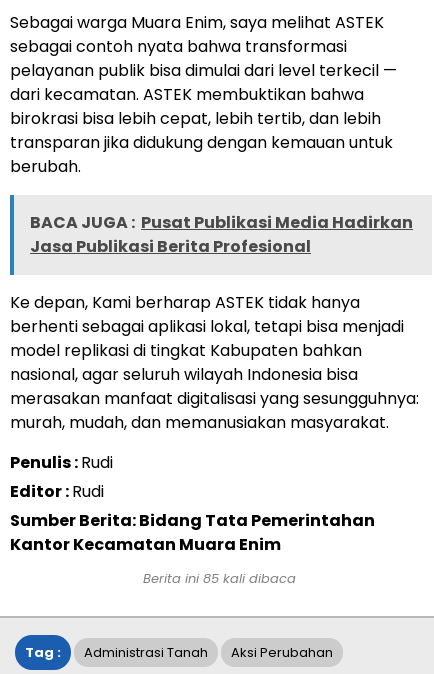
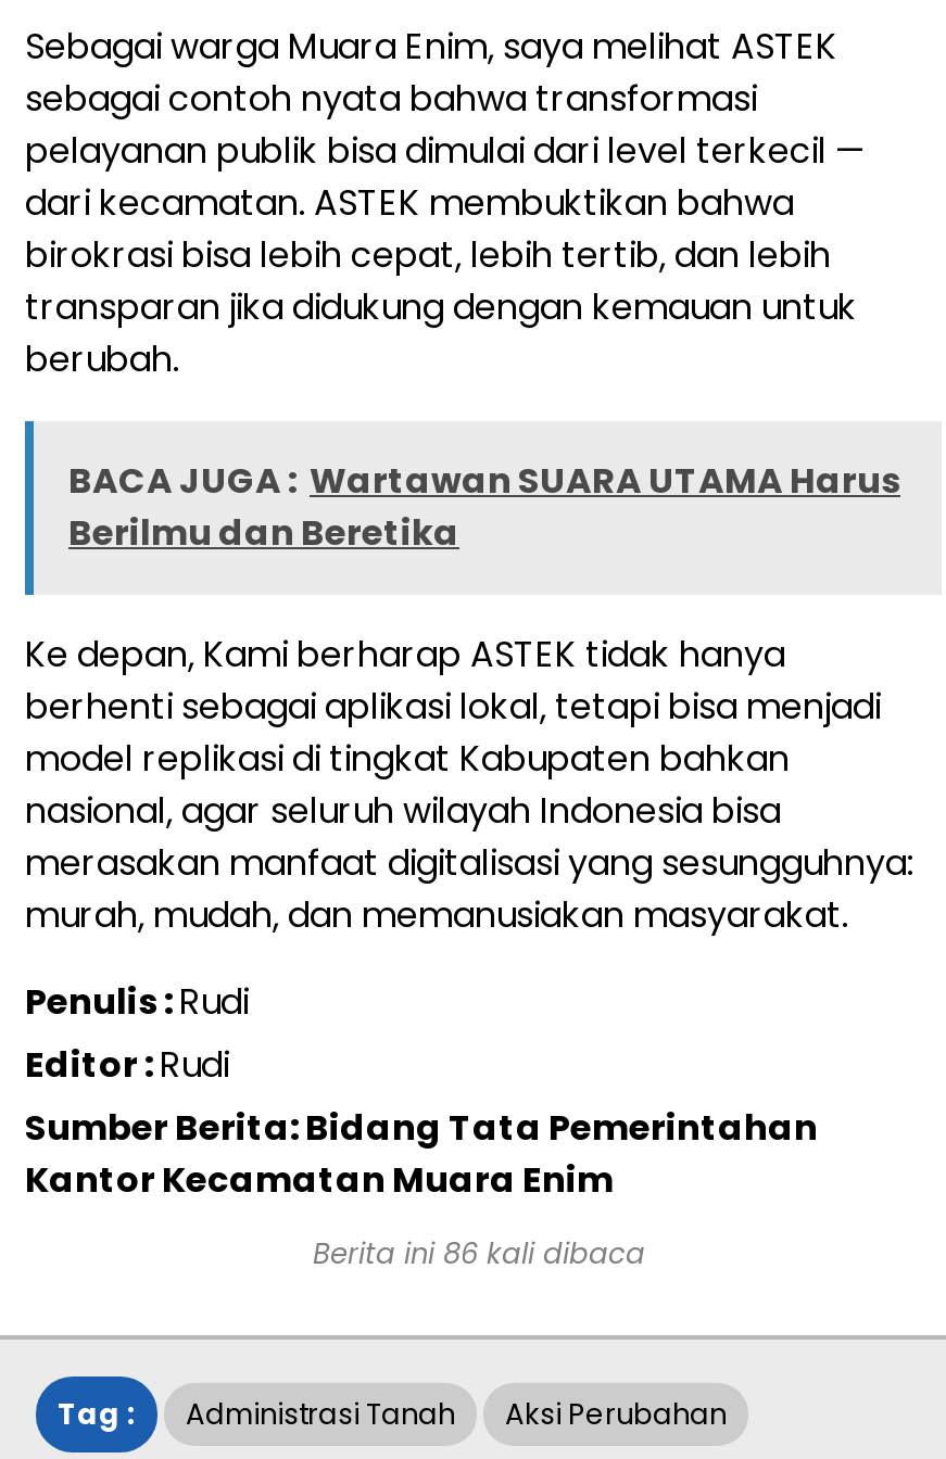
- BACA JUGA : Pusat Publikasi Media Hadirkan
- Jasa Publikasi Berita Profesional
+ BACA JUGA : Wartawan SUARA UTAMA Harus
+ Berilmu dan Beretika

- Berita ini 85 kali dibaca
+ Berita ini 86 kali dibaca
